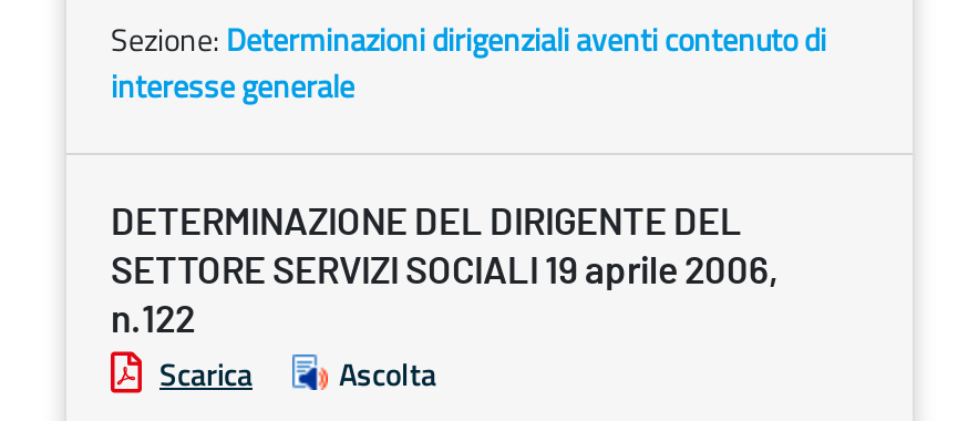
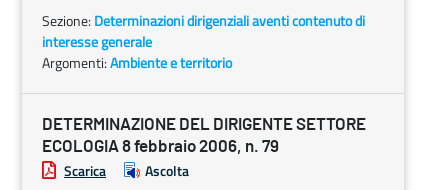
- DETERMINAZIONE DEL DIRIGENTE DEL
- SETTORE SERVIZI SOCIALI 19 aprile 2006,
- n.122
+ Argomenti: Ambiente e territorio
+ DETERMINAZIONE DEL DIRIGENTE SETTORE
+ ECOLOGIA 8 febbraio 2006, n. 79
